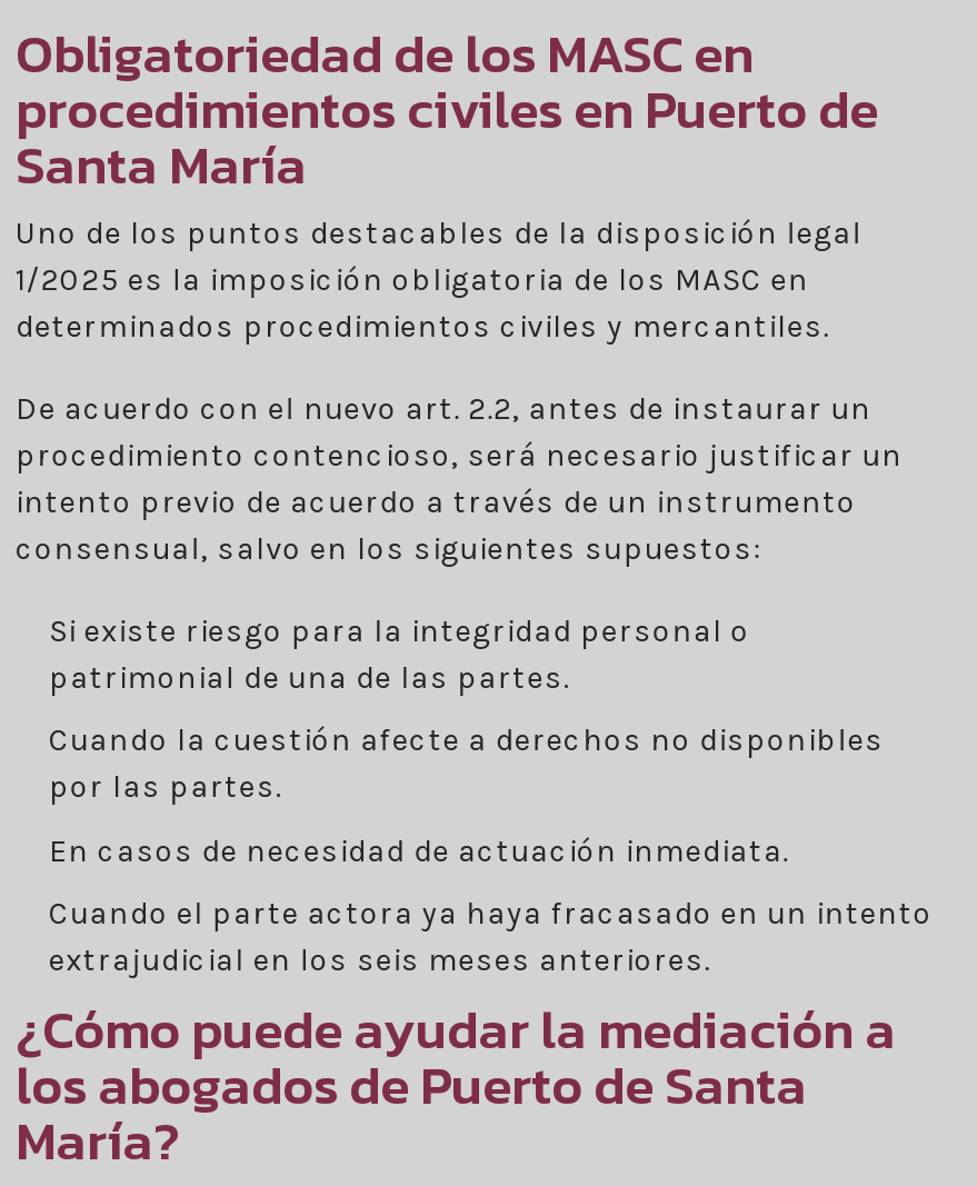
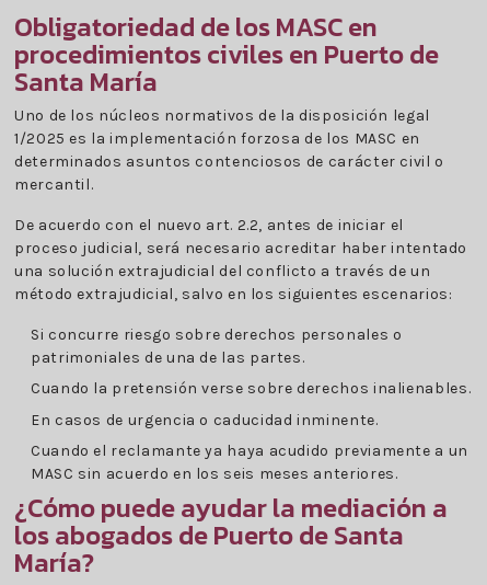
- Uno de los puntos destacables de la disposición legal
- 1/2025 es la imposición obligatoria de los MASC en
- determinados procedimientos civiles y mercantiles.
+ Uno de los núcleos normativos de la disposición legal
+ 1/2025 es la implementación forzosa de los MASC en
+ determinados asuntos contenciosos de carácter civil o
+ mercantil.

- De acuerdo con el nuevo art. 2.2, antes de instaurar un
- procedimiento contencioso, será necesario justificar un
- intento previo de acuerdo a través de un instrumento
- consensual, salvo en los siguientes supuestos:
+ De acuerdo con el nuevo art. 2.2, antes de iniciar el
+ proceso judicial, será necesario acreditar haber intentado
+ una solución extrajudicial del conflicto a través de un
+ método extrajudicial, salvo en los siguientes escenarios:

- Si existe riesgo para la integridad personal o
- patrimonial de una de las partes.
+ Si concurre riesgo sobre derechos personales o
+ patrimoniales de una de las partes.

- Cuando la cuestión afecte a derechos no disponibles
- por las partes.
+ Cuando la pretensión verse sobre derechos inalienables.

- En casos de necesidad de actuación inmediata.
+ En casos de urgencia o caducidad inminente.

- Cuando el parte actora ya haya fracasado en un intento
- extrajudicial en los seis meses anteriores.
+ Cuando el reclamante ya haya acudido previamente a un
+ MASC sin acuerdo en los seis meses anteriores.
